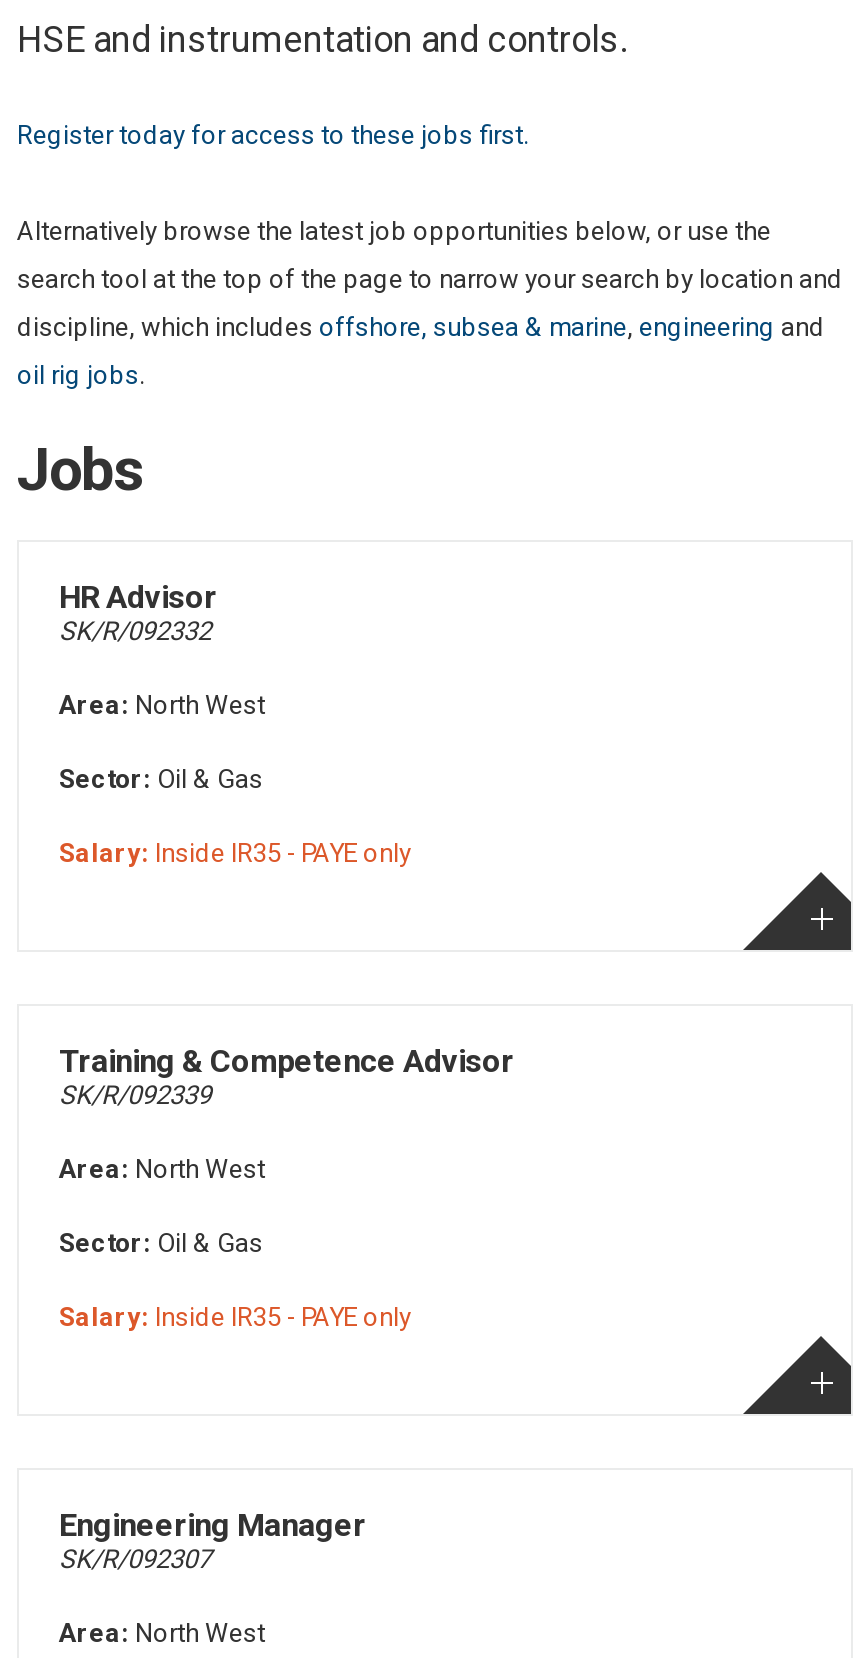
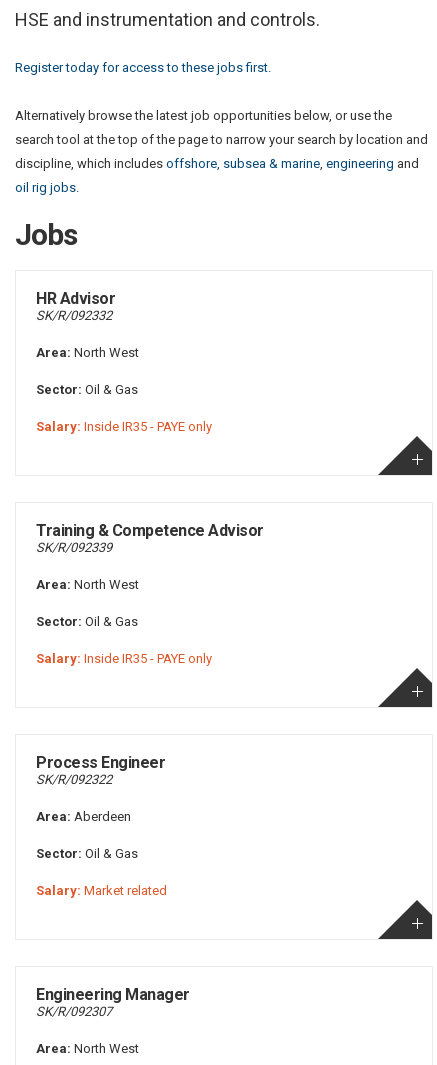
+ Process Engineer
+ SK/R/092322
+ Area: Aberdeen
+ Sector: Oil & Gas
+ Salary: Market related
